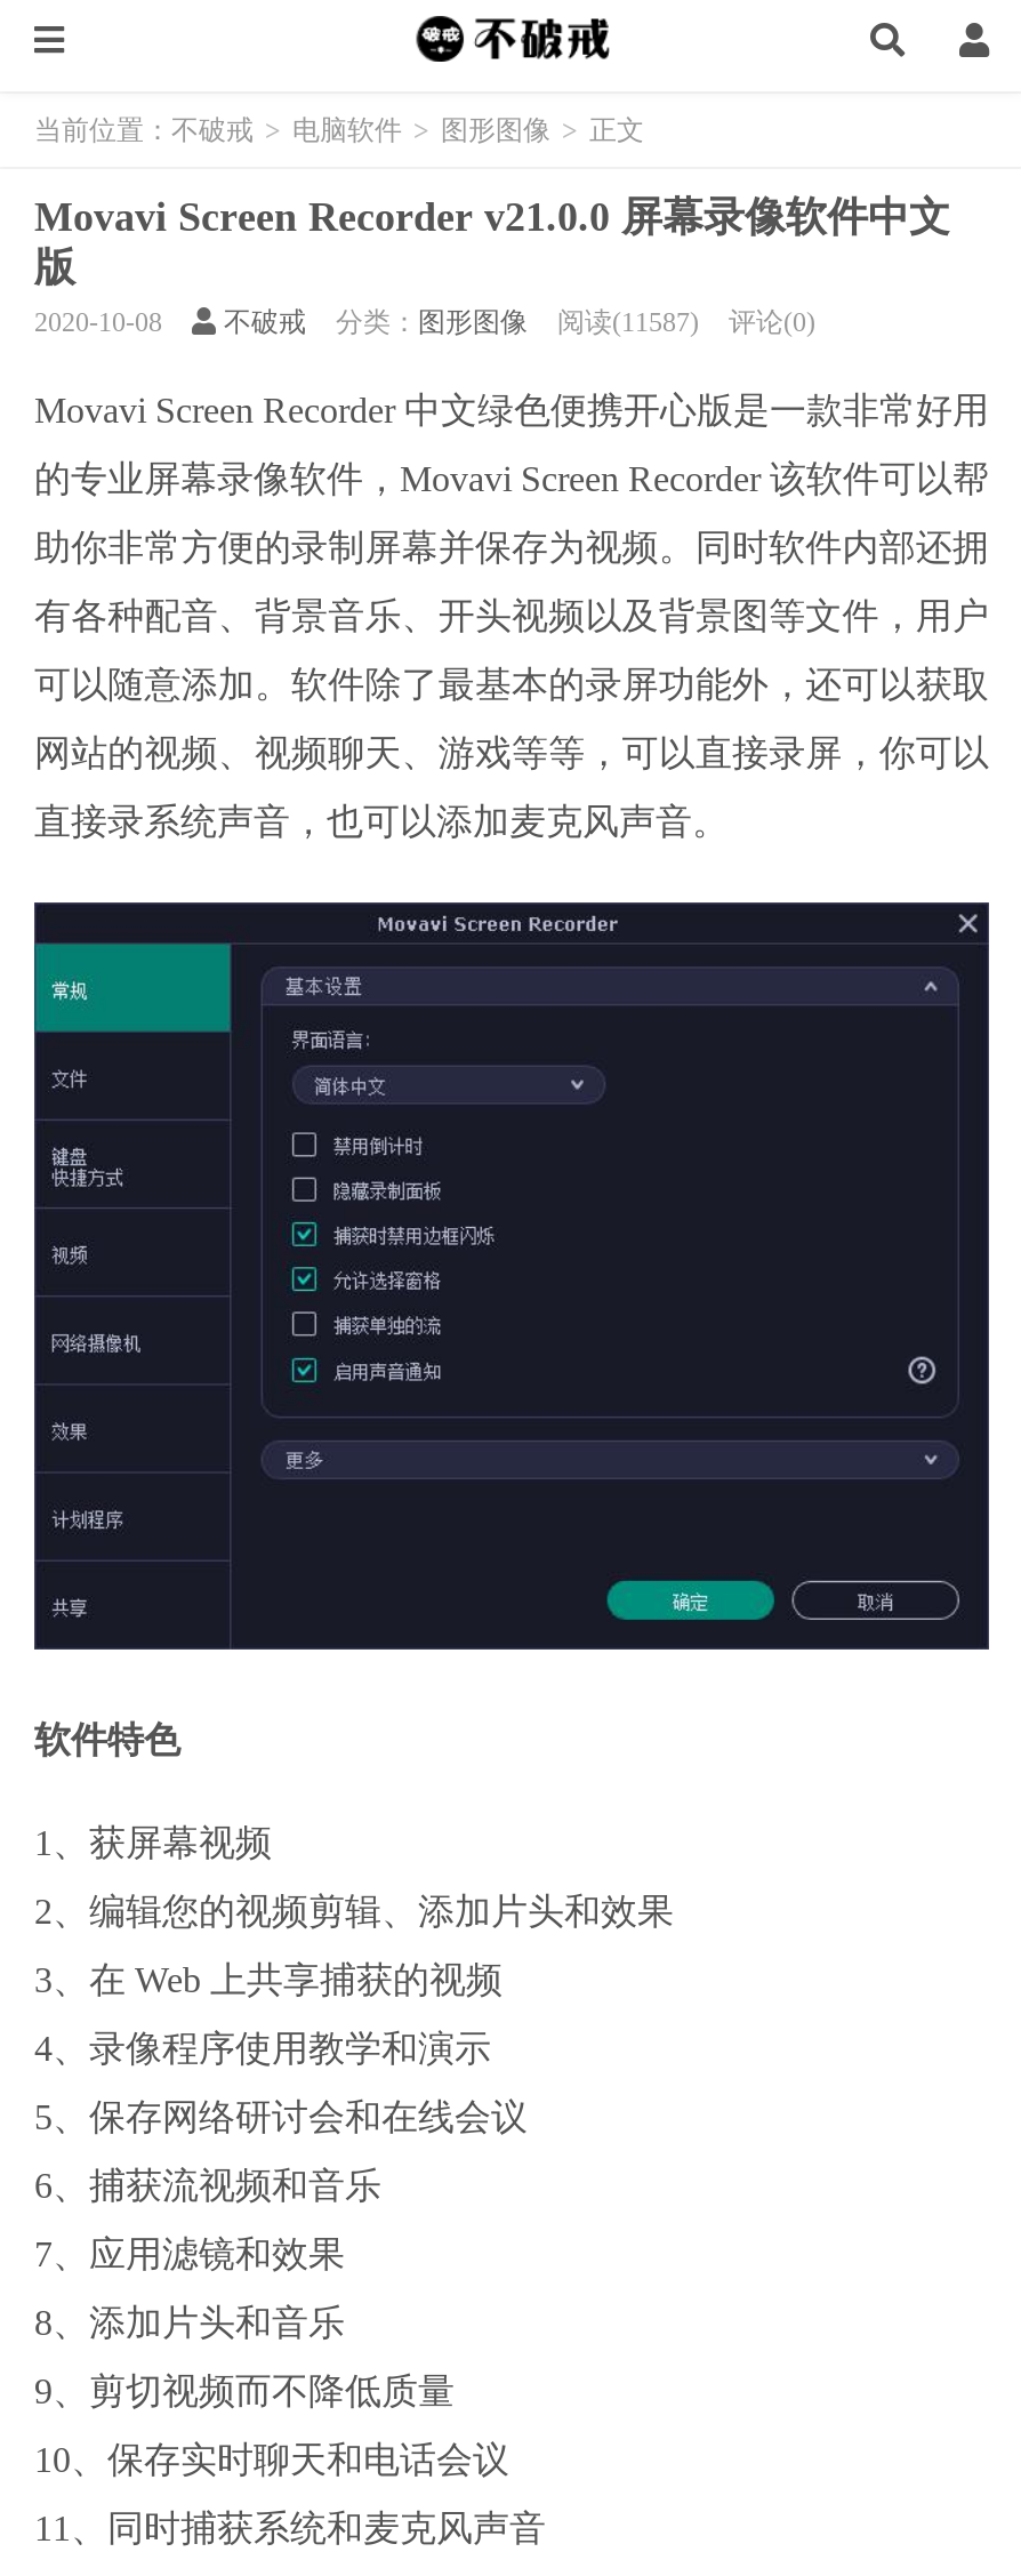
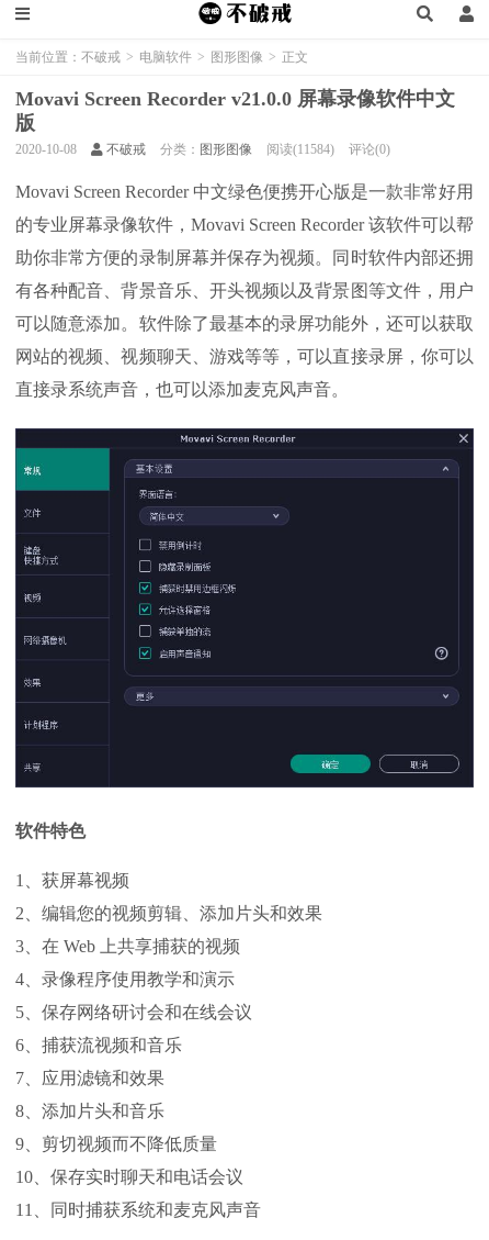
- 2020-10-08 不破戒 分类：图形图像 阅读(11587) 评论(0)
+ 2020-10-08 不破戒 分类：图形图像 阅读(11584) 评论(0)
